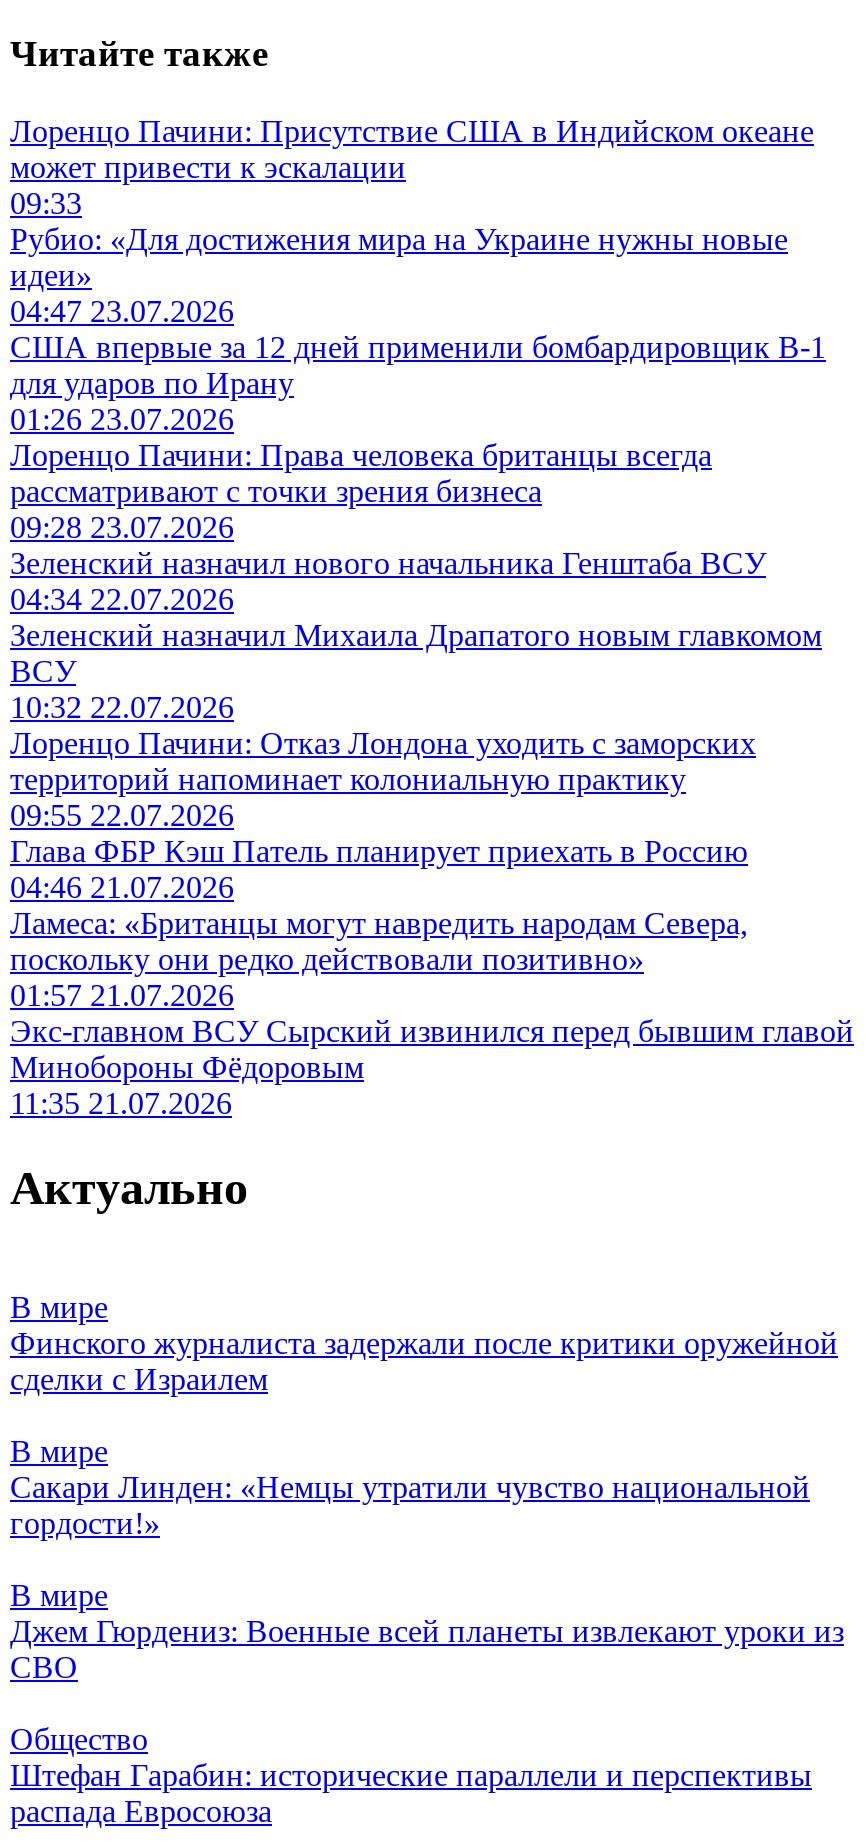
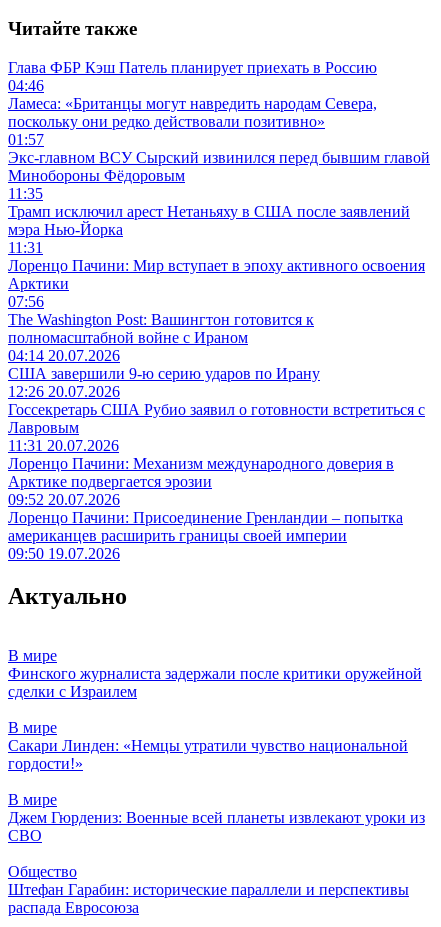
- Лоренцо Пачини: Присутствие США в Индийском океане
- может привести к эскалации
- 09:33
- Рубио: «Для достижения мира на Украине нужны новые
- идеи»
- 04:47 23.07.2026
- США впервые за 12 дней применили бомбардировщик B-1
- для ударов по Ирану
- 01:26 23.07.2026
- Лоренцо Пачини: Права человека британцы всегда
- рассматривают с точки зрения бизнеса
- 09:28 23.07.2026
- Зеленский назначил нового начальника Генштаба ВСУ
- 04:34 22.07.2026
- Зеленский назначил Михаила Драпатого новым главкомом
- ВСУ
- 10:32 22.07.2026
- Лоренцо Пачини: Отказ Лондона уходить с заморских
- территорий напоминает колониальную практику
- 09:55 22.07.2026

moved up: Глава ФБР Кэш Патель планирует приехать в Россию

- 04:46 21.07.2026
+ 04:46

moved up: Ламеса: «Британцы могут навредить народам Севера, | поскольку они редко действовали позитивно»

- 01:57 21.07.2026
+ 01:57

moved up: Экс-главном ВСУ Сырский извинился перед бывшим главой | Минобороны Фёдоровым

- 11:35 21.07.2026
+ 11:35
+ Трамп исключил арест Нетаньяху в США после заявлений
+ мэра Нью-Йорка
+ 11:31
+ Лоренцо Пачини: Мир вступает в эпоху активного освоения
+ Арктики
+ 07:56
+ The Washington Post: Вашингтон готовится к
+ полномасштабной войне с Ираном
+ 04:14 20.07.2026
+ США завершили 9-ю серию ударов по Ирану
+ 12:26 20.07.2026
+ Госсекретарь США Рубио заявил о готовности встретиться с
+ Лавровым
+ 11:31 20.07.2026
+ Лоренцо Пачини: Механизм международного доверия в
+ Арктике подвергается эрозии
+ 09:52 20.07.2026
+ Лоренцо Пачини: Присоединение Гренландии – попытка
+ американцев расширить границы своей империи
+ 09:50 19.07.2026
